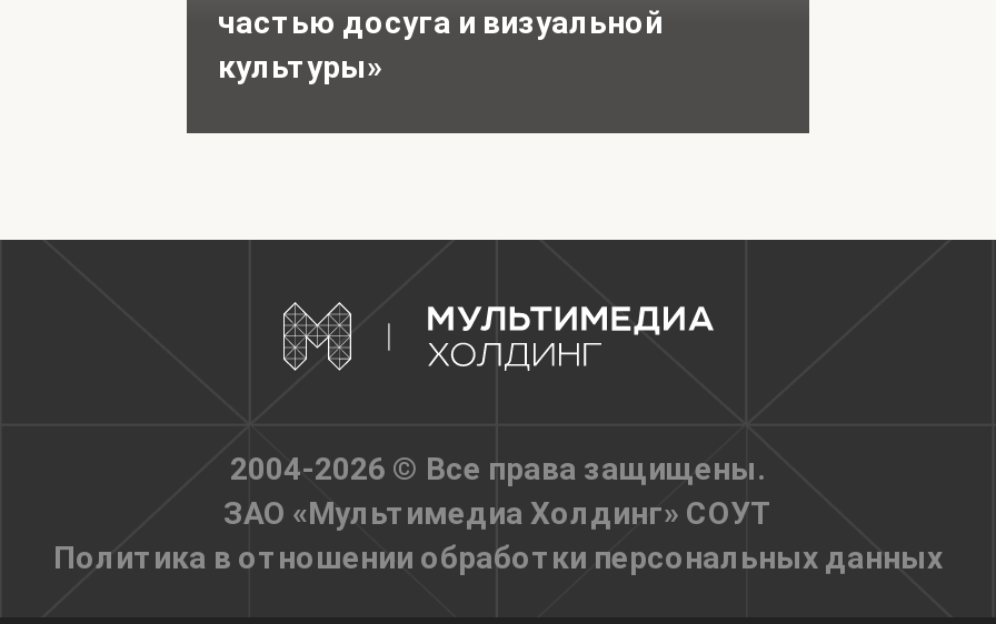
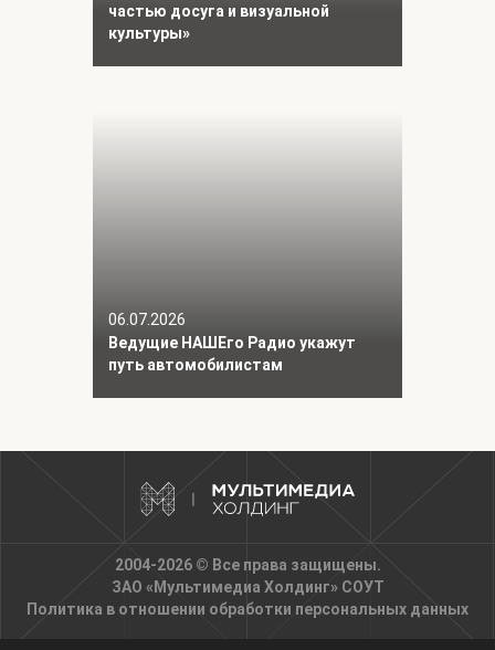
+ [image]
+ 06.07.2026
+ Ведущие НАШЕго Радио укажут
+ путь автомобилистам
